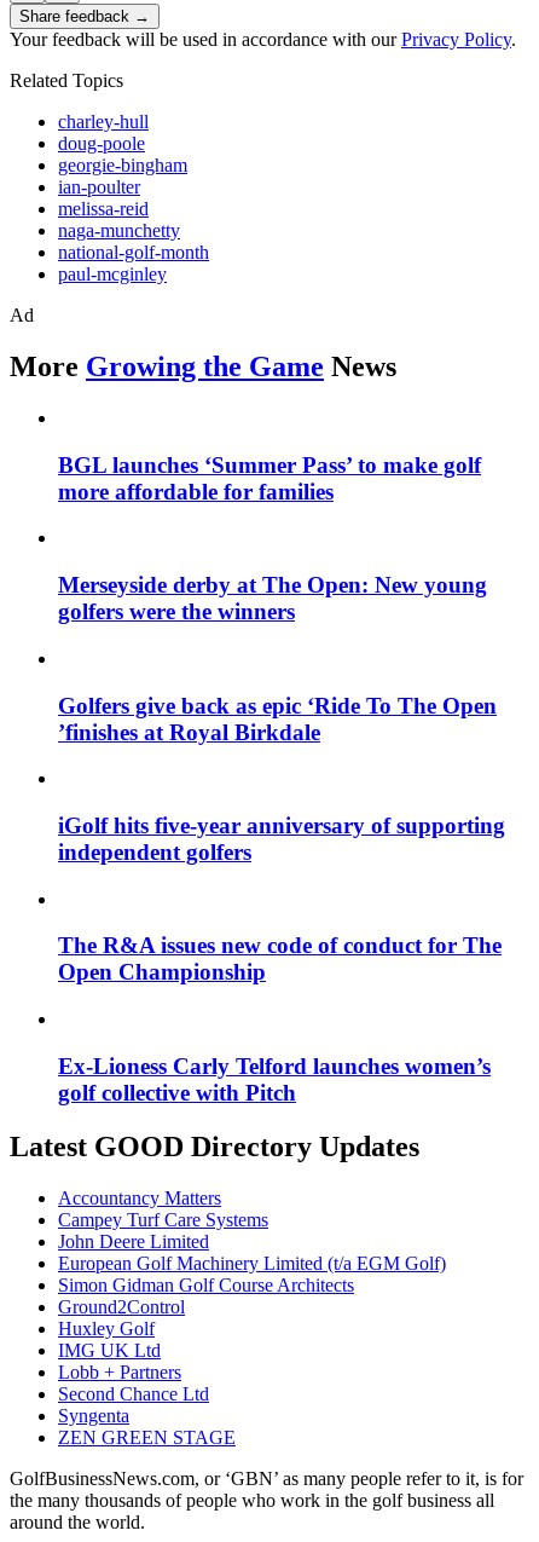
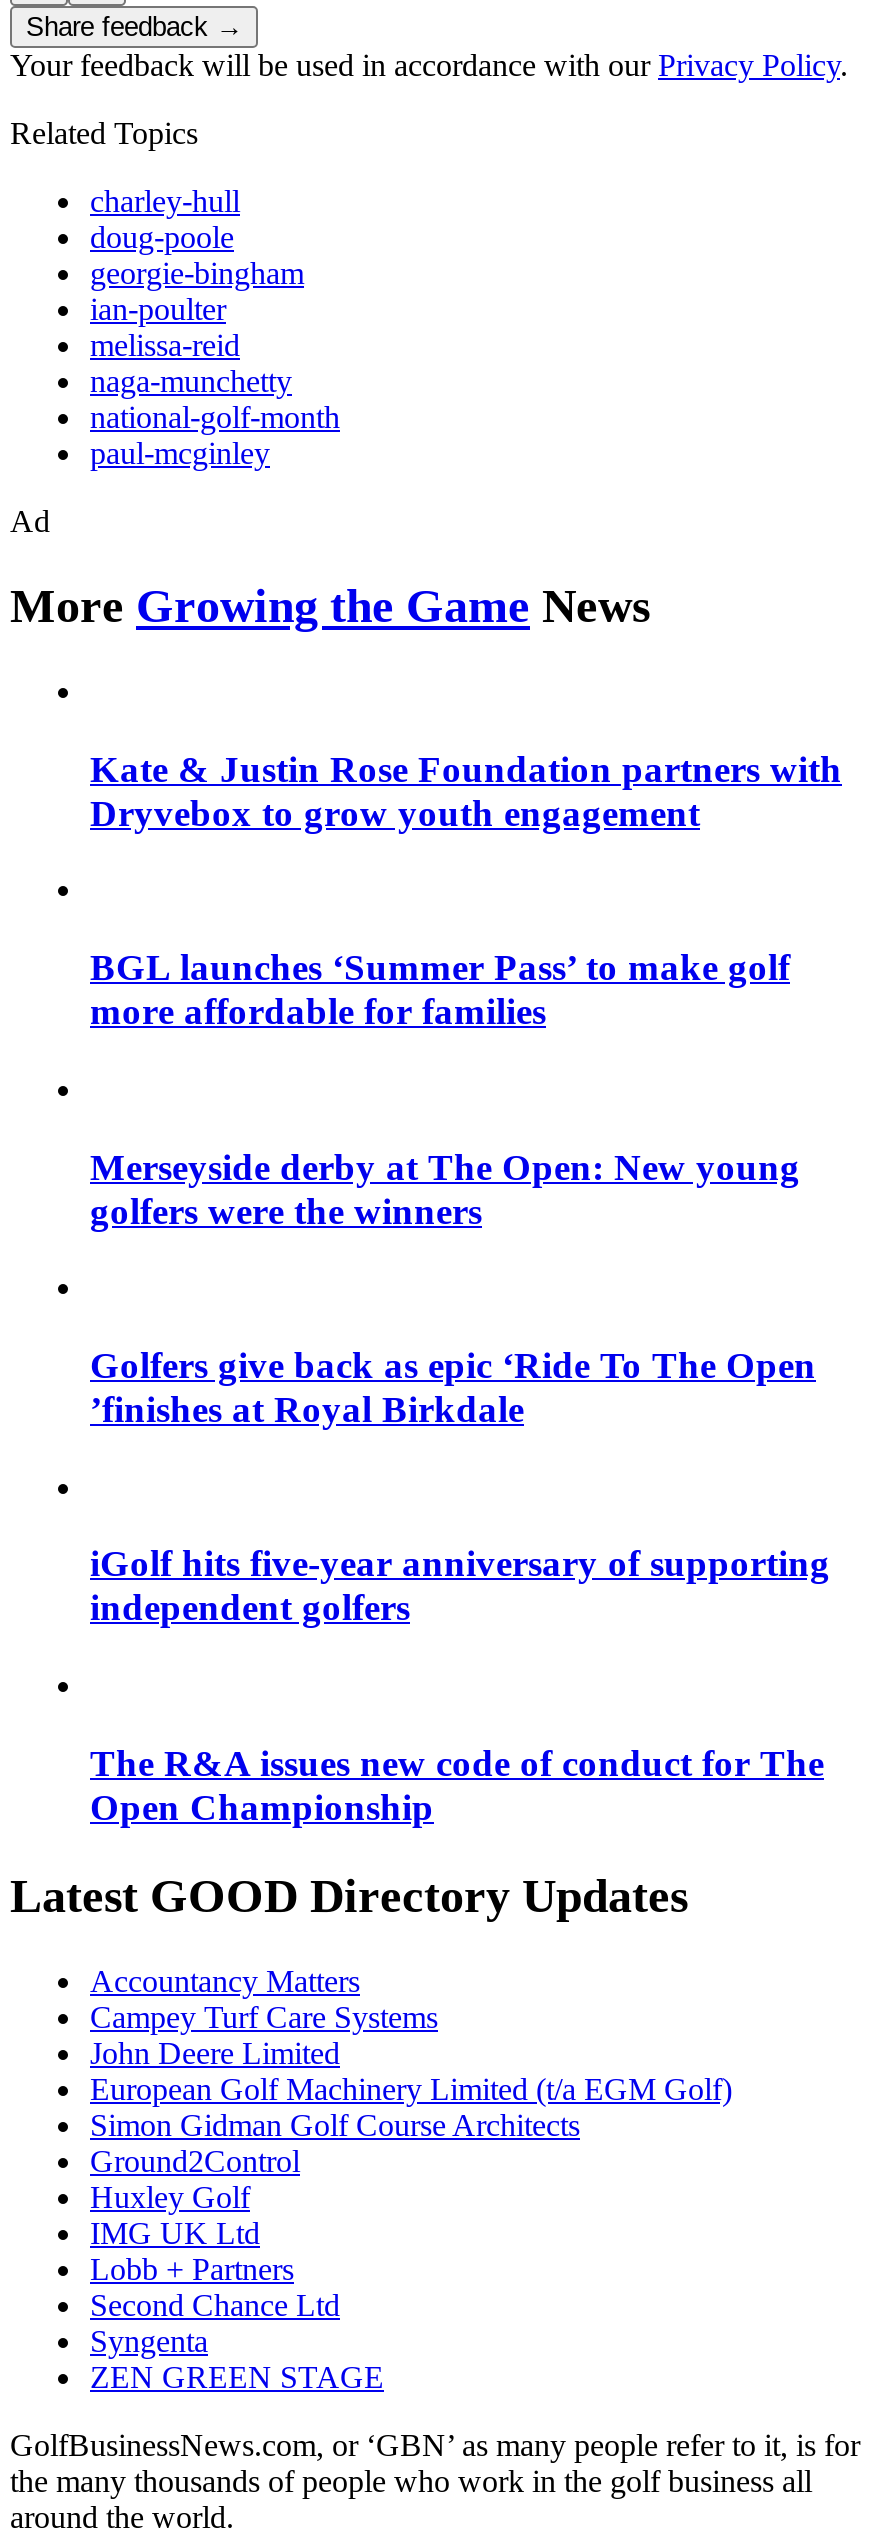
+ Kate & Justin Rose Foundation partners with
+ Dryvebox to grow youth engagement

moved down: BGL launches ‘Summer Pass’ to make golf | more affordable for families | Merseyside derby at The Open: New young | ... | The R&A issues new code of conduct for The | Open Championship

- Ex-Lioness Carly Telford launches women’s
- golf collective with Pitch
